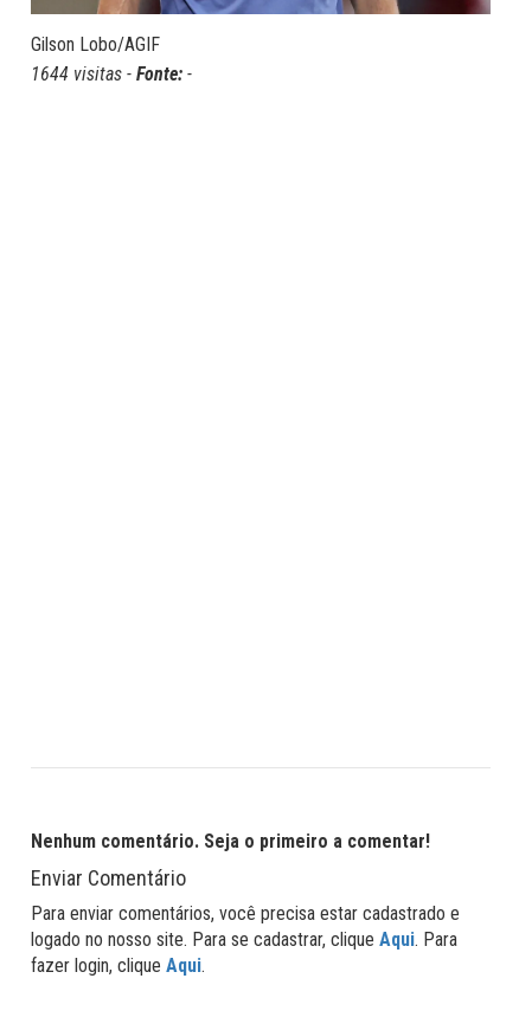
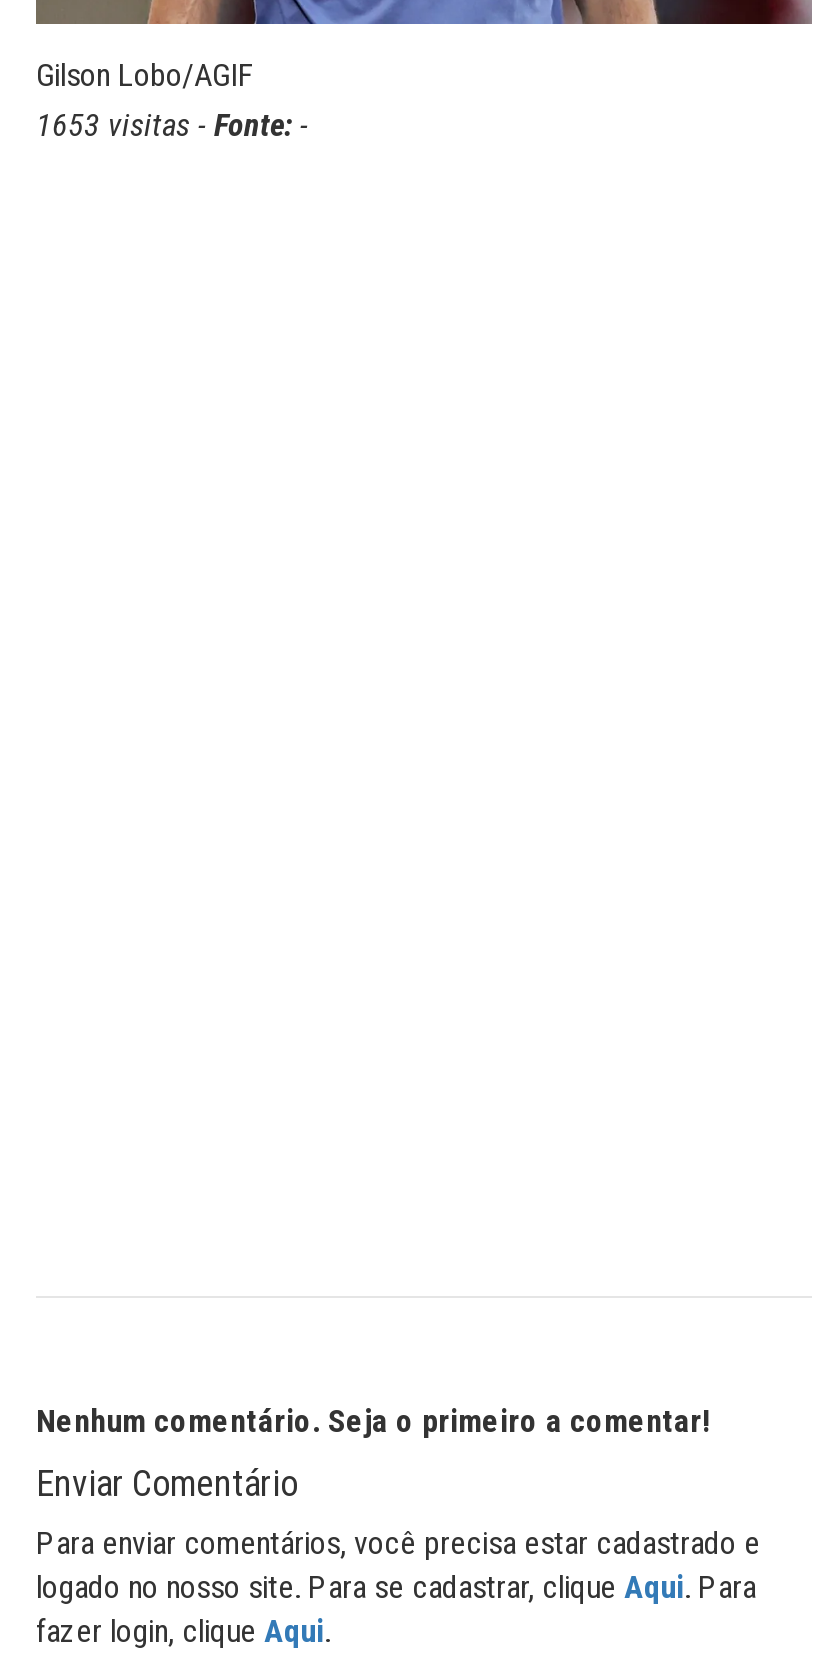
- 1644 visitas - Fonte: -
+ 1653 visitas - Fonte: -
